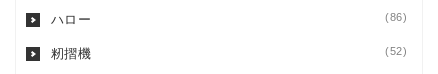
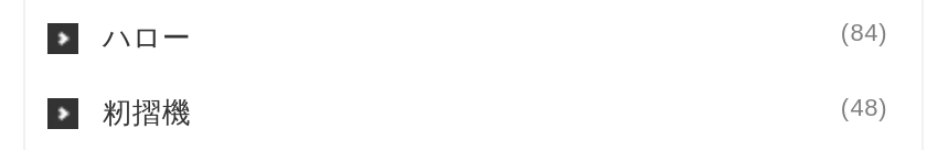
- (86)
+ (84)

- (52)
+ (48)
